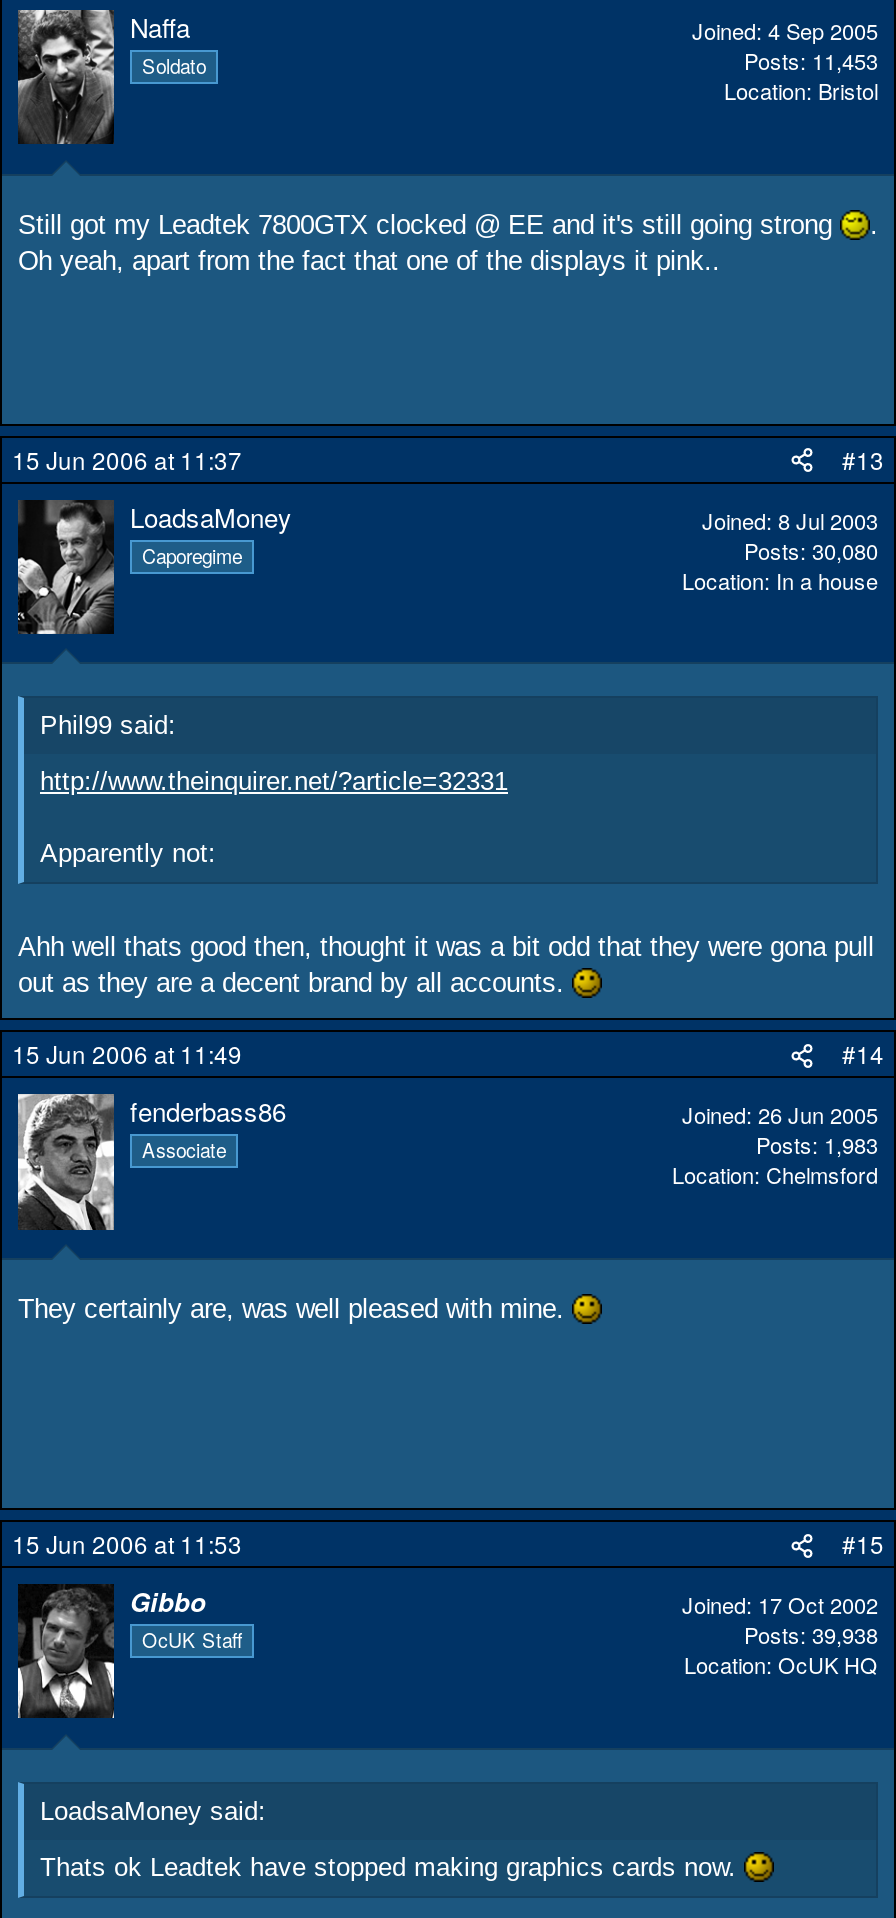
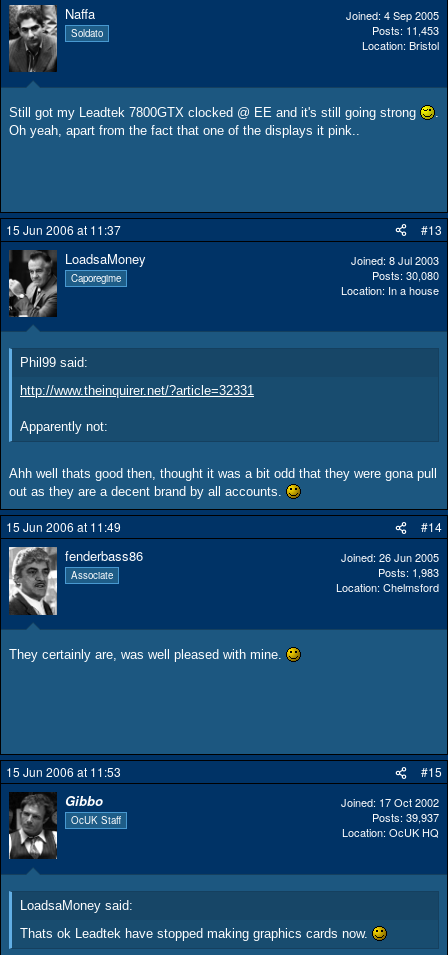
- Posts 39,938
+ Posts 39,937
